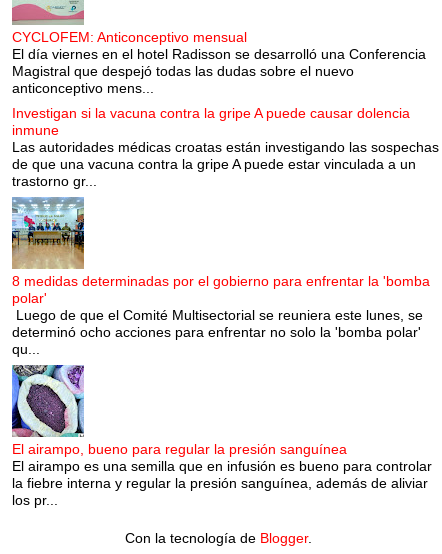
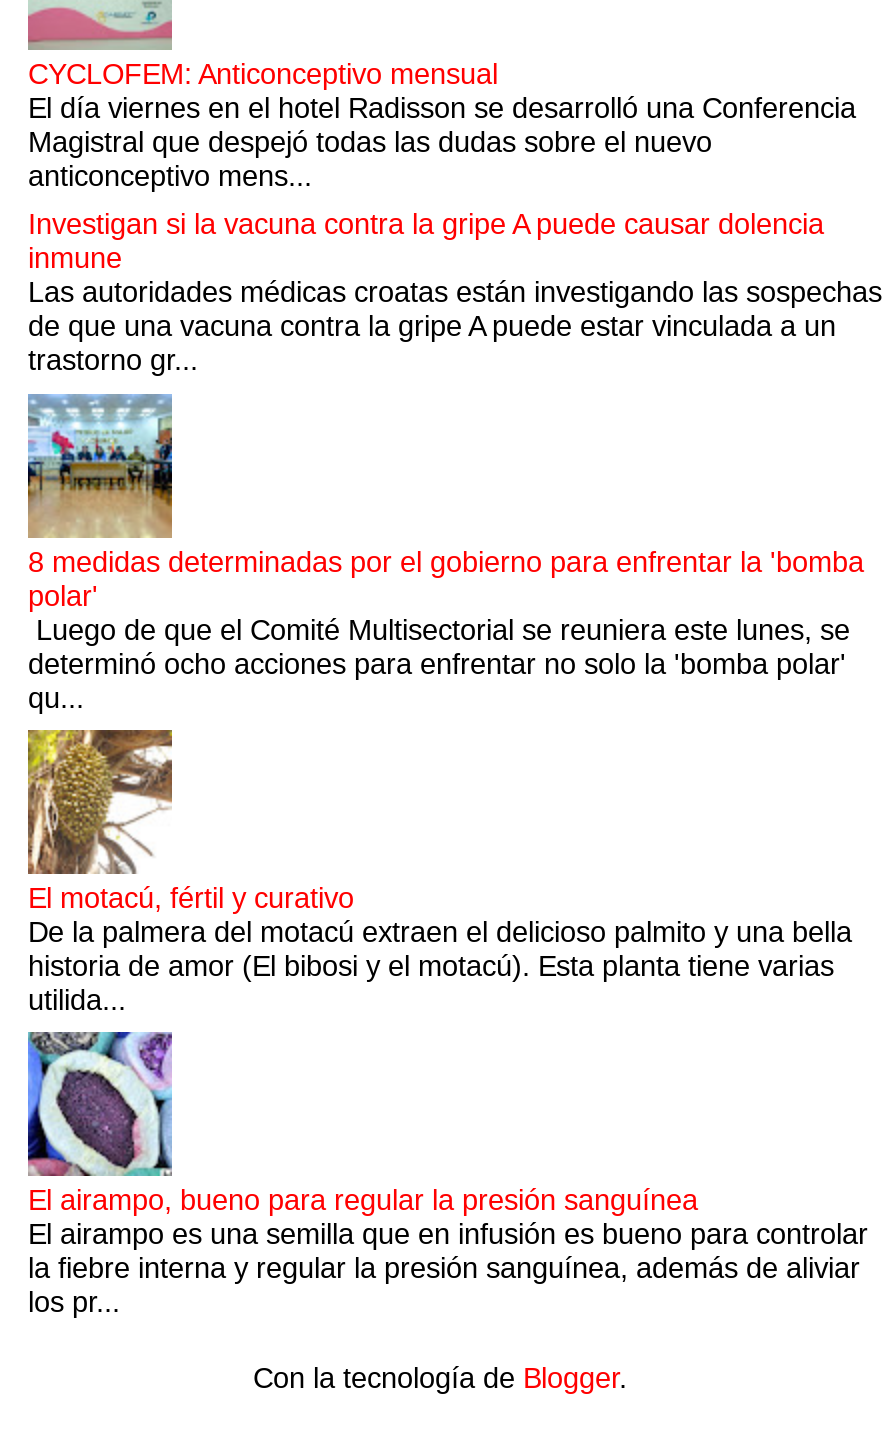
+ [image]
+ El motacú, fértil y curativo
+ De la palmera del motacú extraen el delicioso palmito y una bella
+ historia de amor (El bibosi y el motacú). Esta planta tiene varias
+ utilida...
